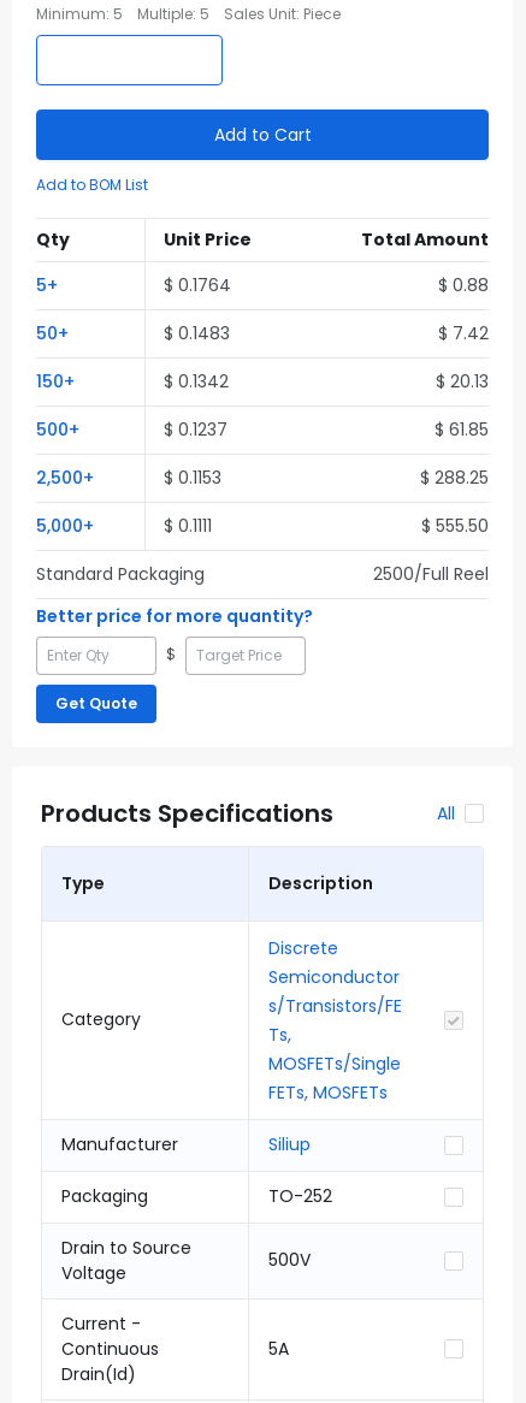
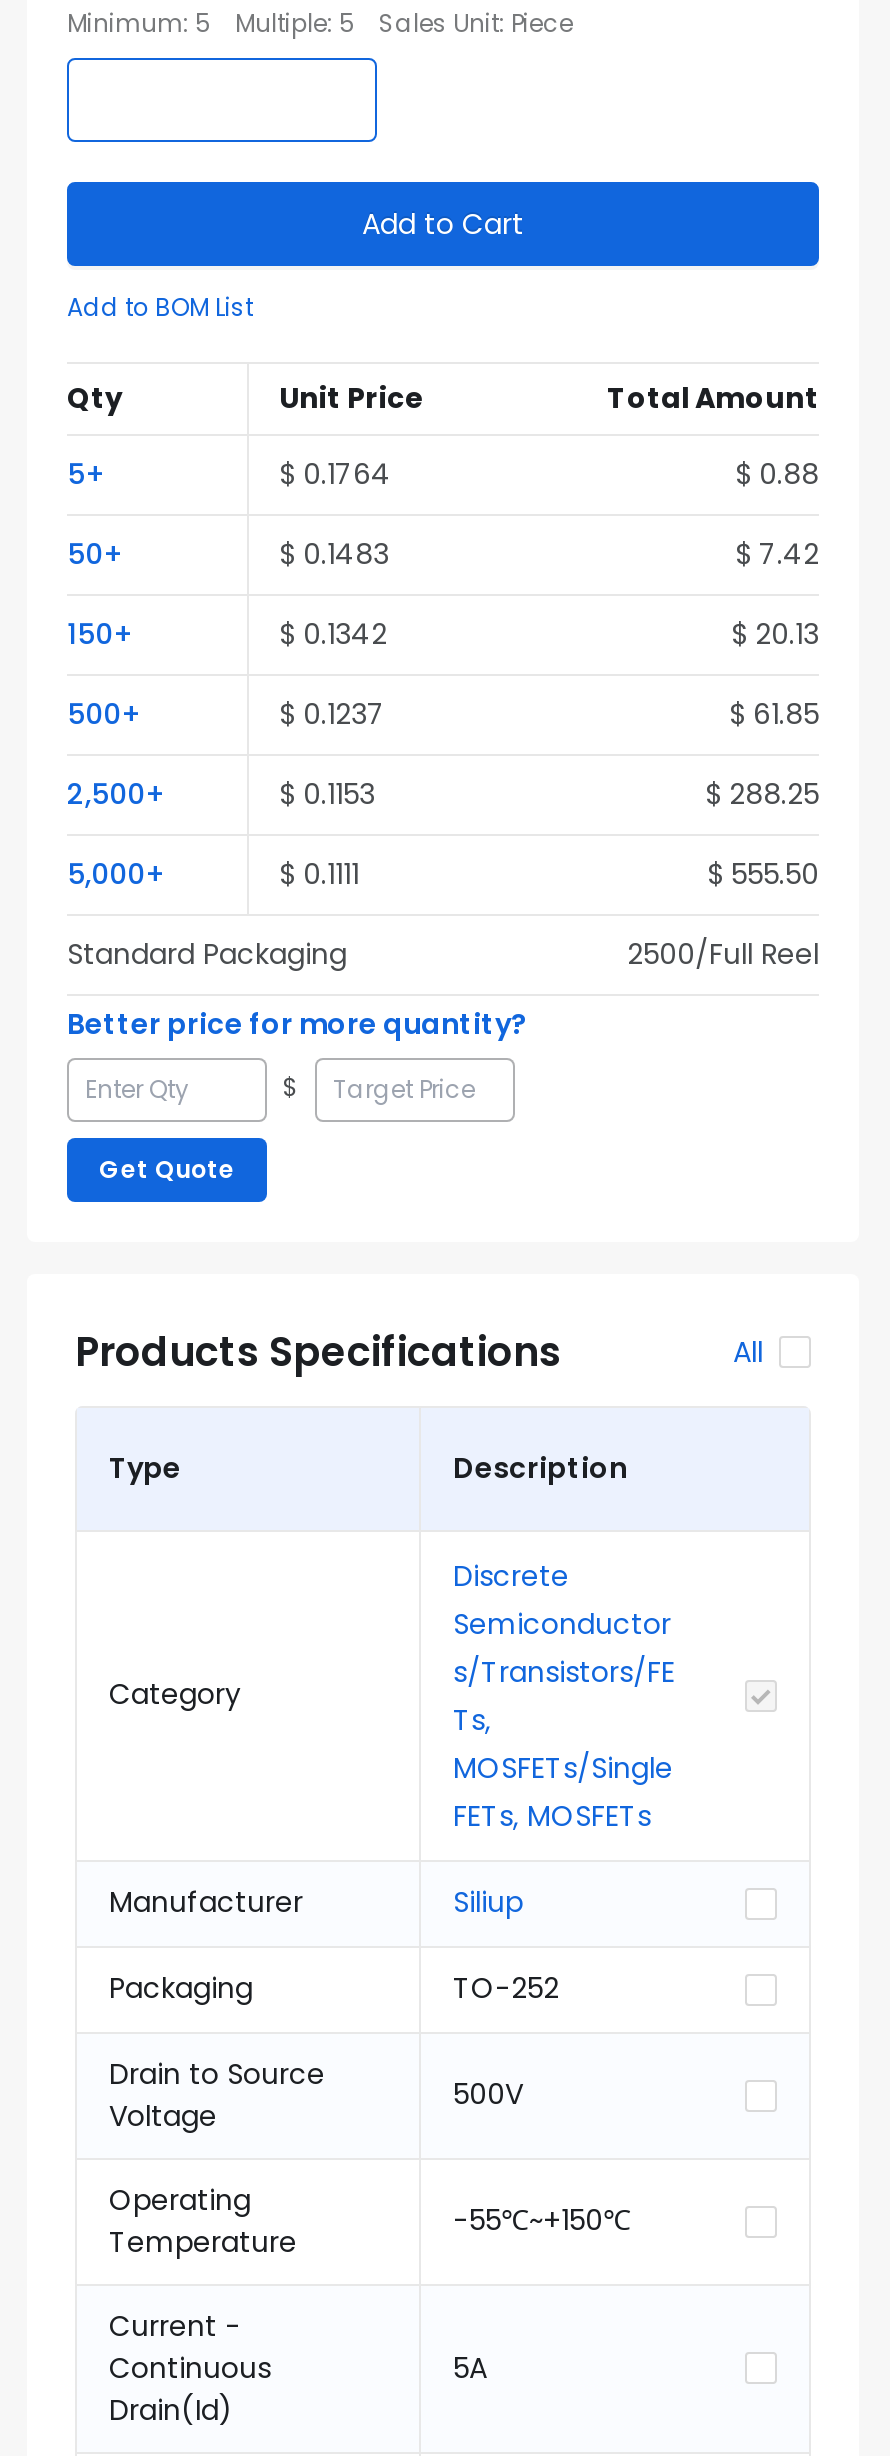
+ Operating
+ Temperature

+ -55℃~+150℃
